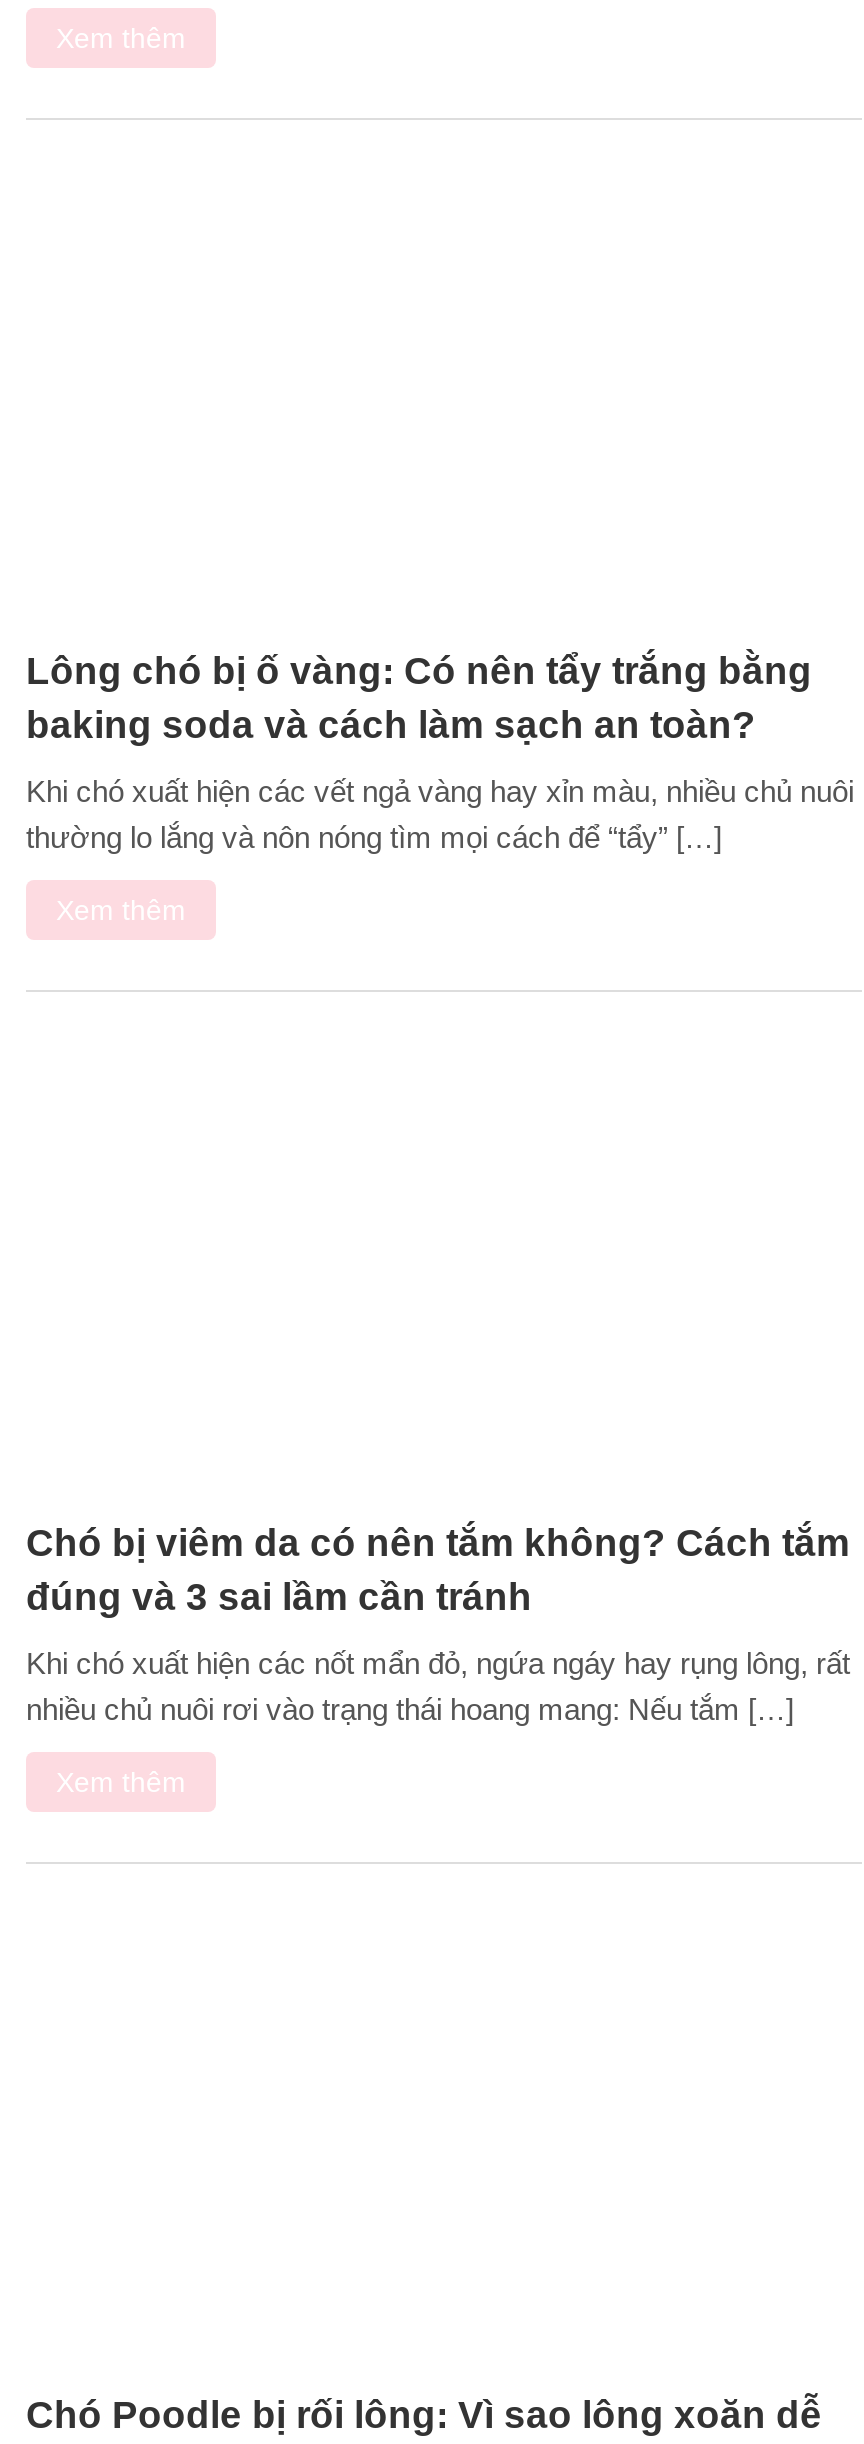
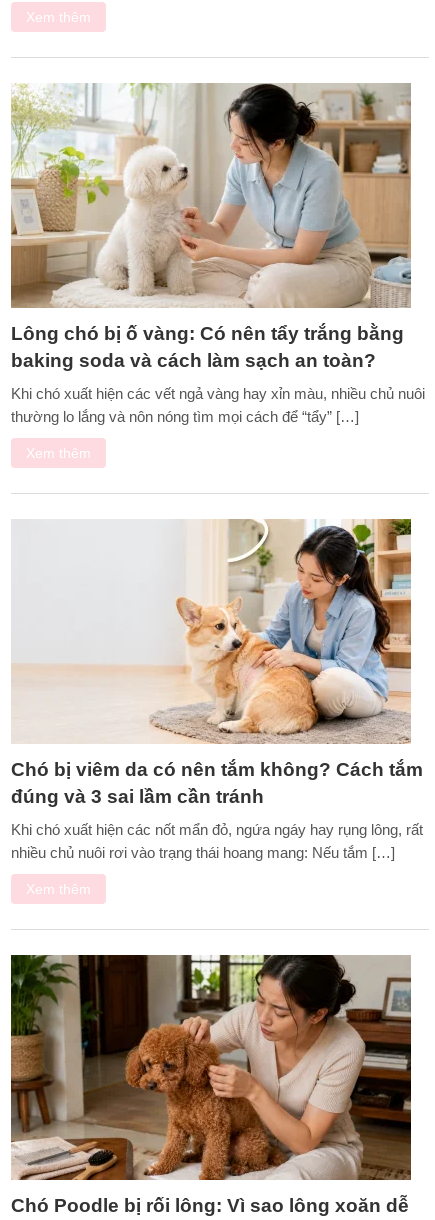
+ [image]

+ [image]

+ [image]
